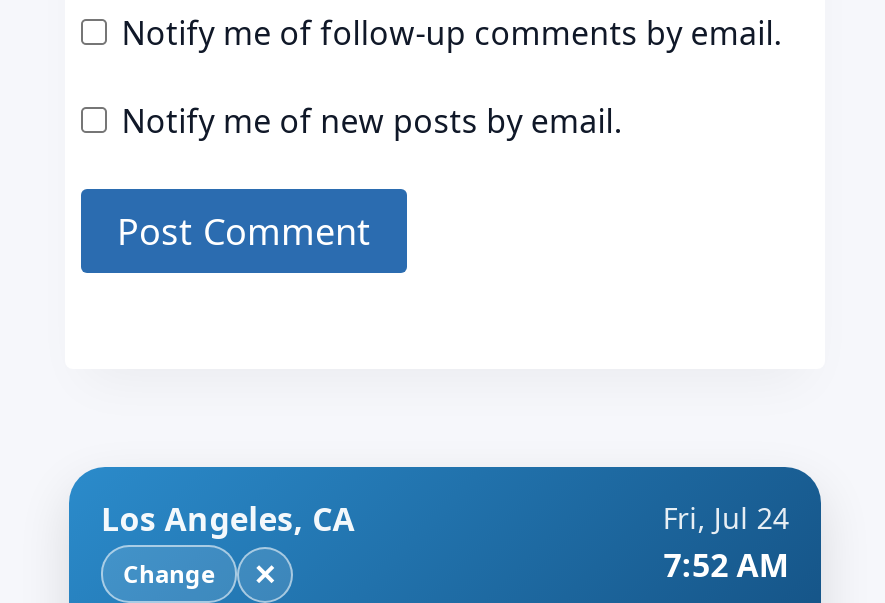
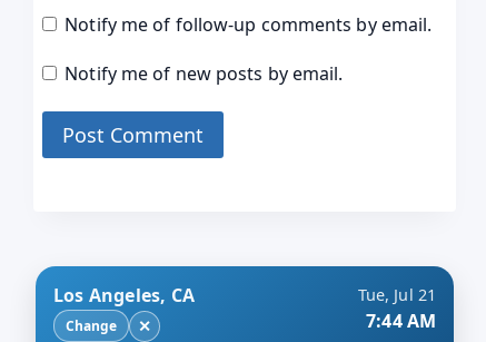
- Fri, Jul 24
+ Tue, Jul 21

- 7:52 AM
+ 7:44 AM
